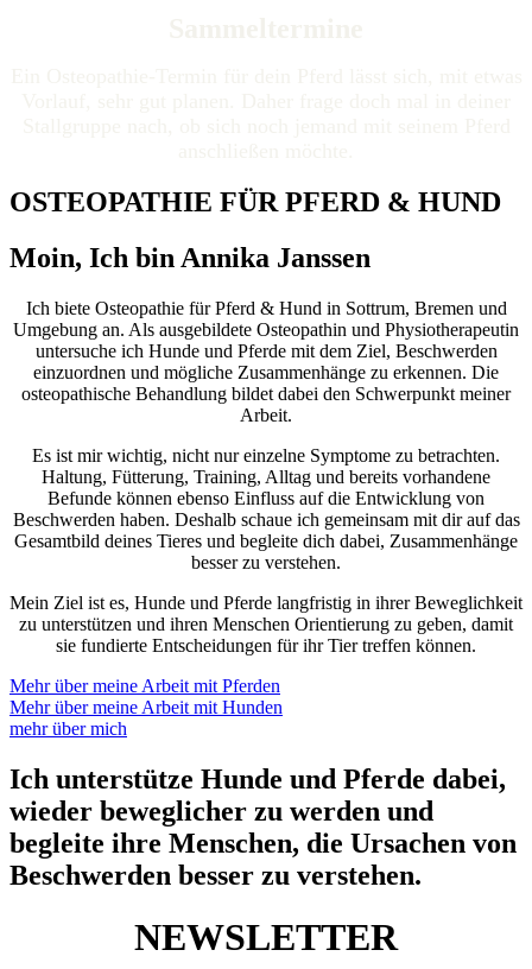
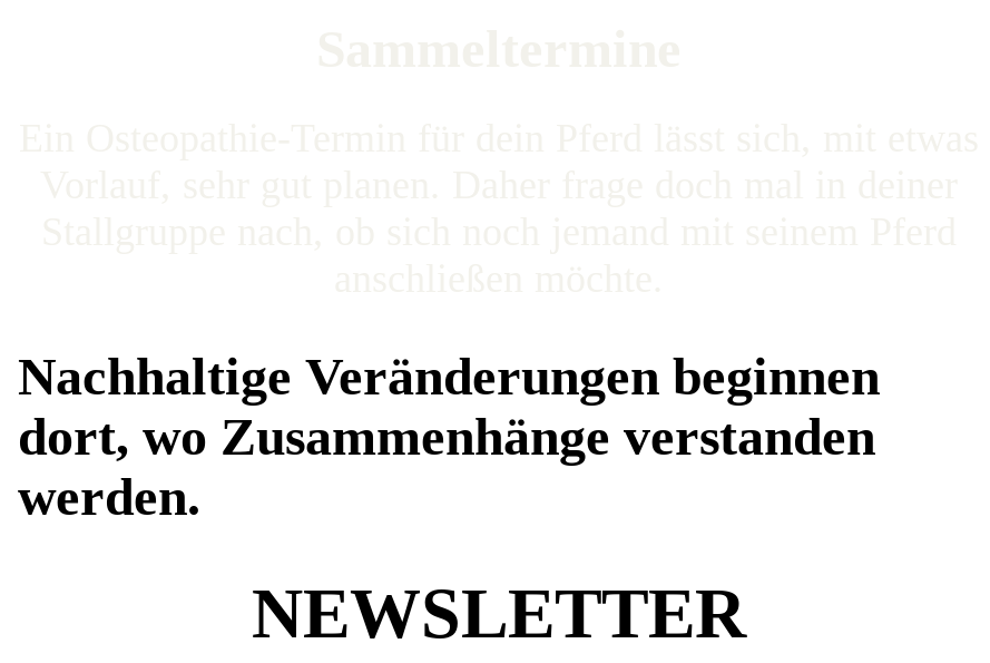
- OSTEOPATHIE FÜR PFERD & HUND
- Moin, Ich bin Annika Janssen
- Ich biete Osteopathie für Pferd & Hund in Sottrum, Bremen und
- Umgebung an. Als ausgebildete Osteopathin und Physiotherapeutin
- untersuche ich Hunde und Pferde mit dem Ziel, Beschwerden
- einzuordnen und mögliche Zusammenhänge zu erkennen. Die
- osteopathische Behandlung bildet dabei den Schwerpunkt meiner
- Arbeit.
- Es ist mir wichtig, nicht nur einzelne Symptome zu betrachten.
- Haltung, Fütterung, Training, Alltag und bereits vorhandene
- Befunde können ebenso Einfluss auf die Entwicklung von
- Beschwerden haben. Deshalb schaue ich gemeinsam mit dir auf das
- Gesamtbild deines Tieres und begleite dich dabei, Zusammenhänge
- besser zu verstehen.
- Mein Ziel ist es, Hunde und Pferde langfristig in ihrer Beweglichkeit
- zu unterstützen und ihren Menschen Orientierung zu geben, damit
- sie fundierte Entscheidungen für ihr Tier treffen können.
- Mehr über meine Arbeit mit Pferden
- Mehr über meine Arbeit mit Hunden
- mehr über mich
- Ich unterstütze Hunde und Pferde dabei,
- wieder beweglicher zu werden und
- begleite ihre Menschen, die Ursachen von
- Beschwerden besser zu verstehen.
+ Nachhaltige Veränderungen beginnen
+ dort, wo Zusammenhänge verstanden
+ werden.
